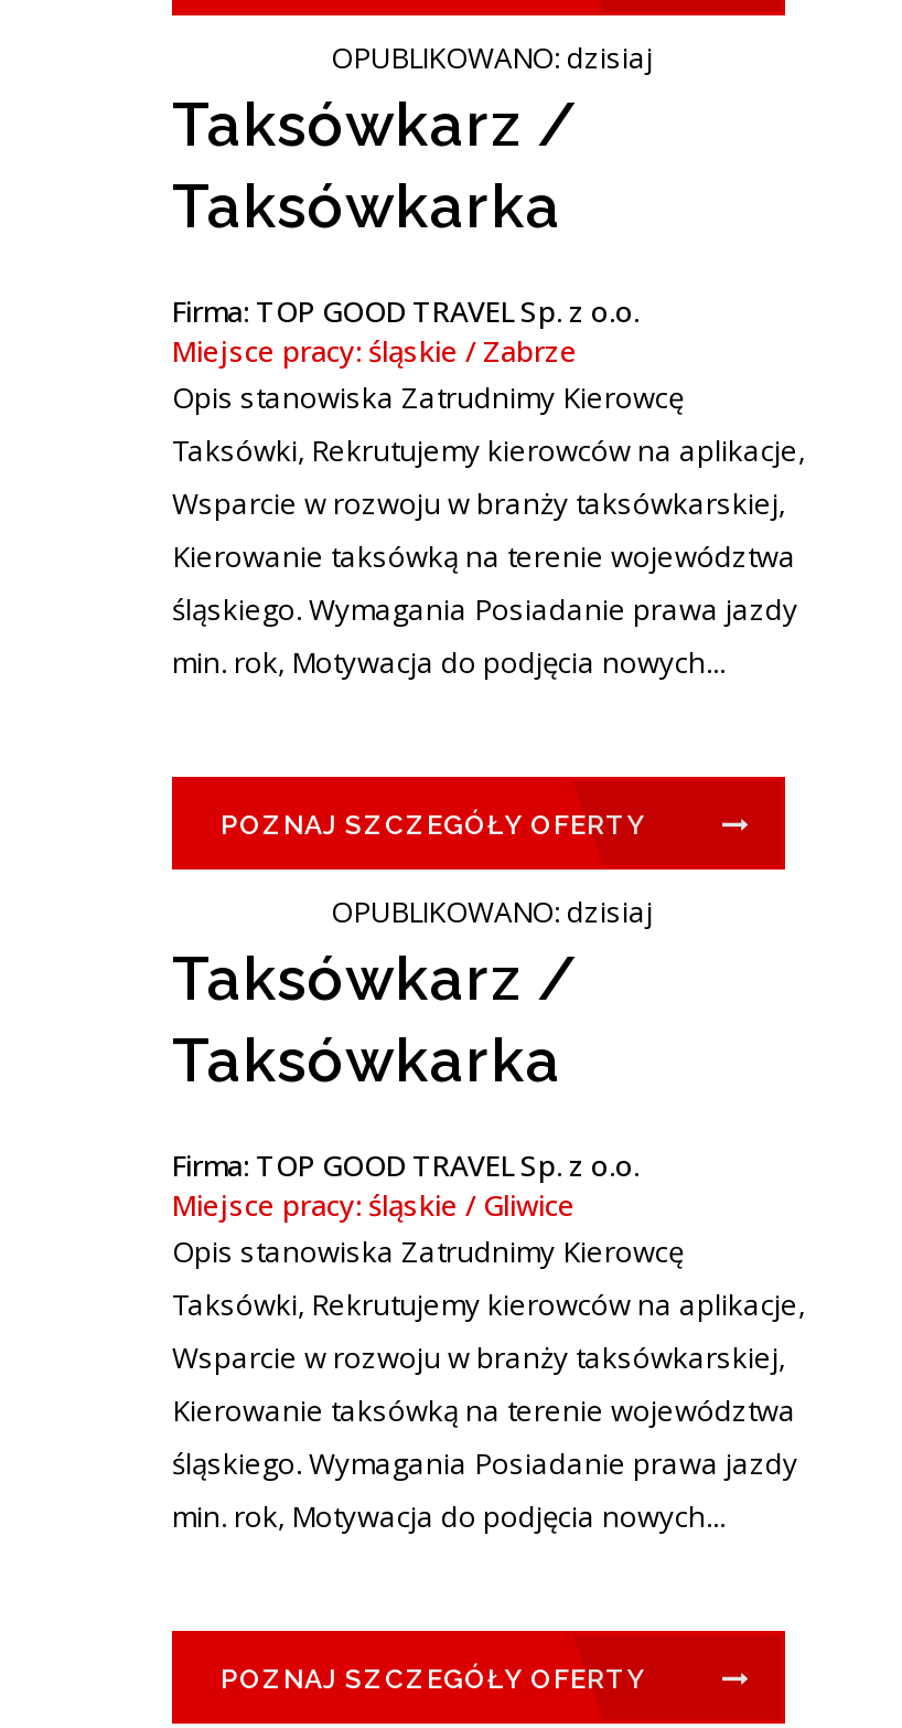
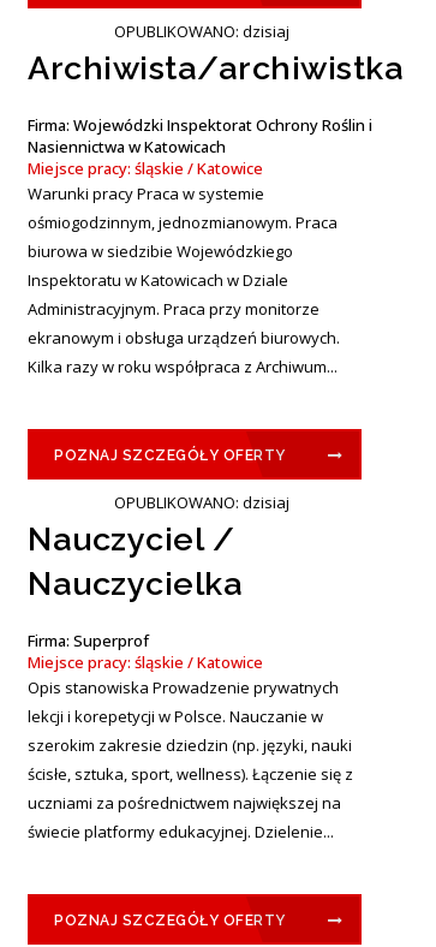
- Taksówkarz /
- Taksówkarka
+ Archiwista/archiwistka

- Firma: TOP GOOD TRAVEL Sp. z o.o.
- Miejsce pracy: śląskie / Zabrze
- Opis stanowiska Zatrudnimy Kierowcę
- Taksówki, Rekrutujemy kierowców na aplikacje,
- Wsparcie w rozwoju w branży taksówkarskiej,
- Kierowanie taksówką na terenie województwa
- śląskiego. Wymagania Posiadanie prawa jazdy
- min. rok, Motywacja do podjęcia nowych...
+ Firma: Wojewódzki Inspektorat Ochrony Roślin i
+ Nasiennictwa w Katowicach
+ Miejsce pracy: śląskie / Katowice
+ Warunki pracy Praca w systemie
+ ośmiogodzinnym, jednozmianowym. Praca
+ biurowa w siedzibie Wojewódzkiego
+ Inspektoratu w Katowicach w Dziale
+ Administracyjnym. Praca przy monitorze
+ ekranowym i obsługa urządzeń biurowych.
+ Kilka razy w roku współpraca z Archiwum...

- Taksówkarz /
- Taksówkarka
+ Nauczyciel /
+ Nauczycielka

- Firma: TOP GOOD TRAVEL Sp. z o.o.
- Miejsce pracy: śląskie / Gliwice
- Opis stanowiska Zatrudnimy Kierowcę
- Taksówki, Rekrutujemy kierowców na aplikacje,
- Wsparcie w rozwoju w branży taksówkarskiej,
- Kierowanie taksówką na terenie województwa
- śląskiego. Wymagania Posiadanie prawa jazdy
- min. rok, Motywacja do podjęcia nowych...
+ Firma: Superprof
+ Miejsce pracy: śląskie / Katowice
+ Opis stanowiska Prowadzenie prywatnych
+ lekcji i korepetycji w Polsce. Nauczanie w
+ szerokim zakresie dziedzin (np. języki, nauki
+ ścisłe, sztuka, sport, wellness). Łączenie się z
+ uczniami za pośrednictwem największej na
+ świecie platformy edukacyjnej. Dzielenie...
